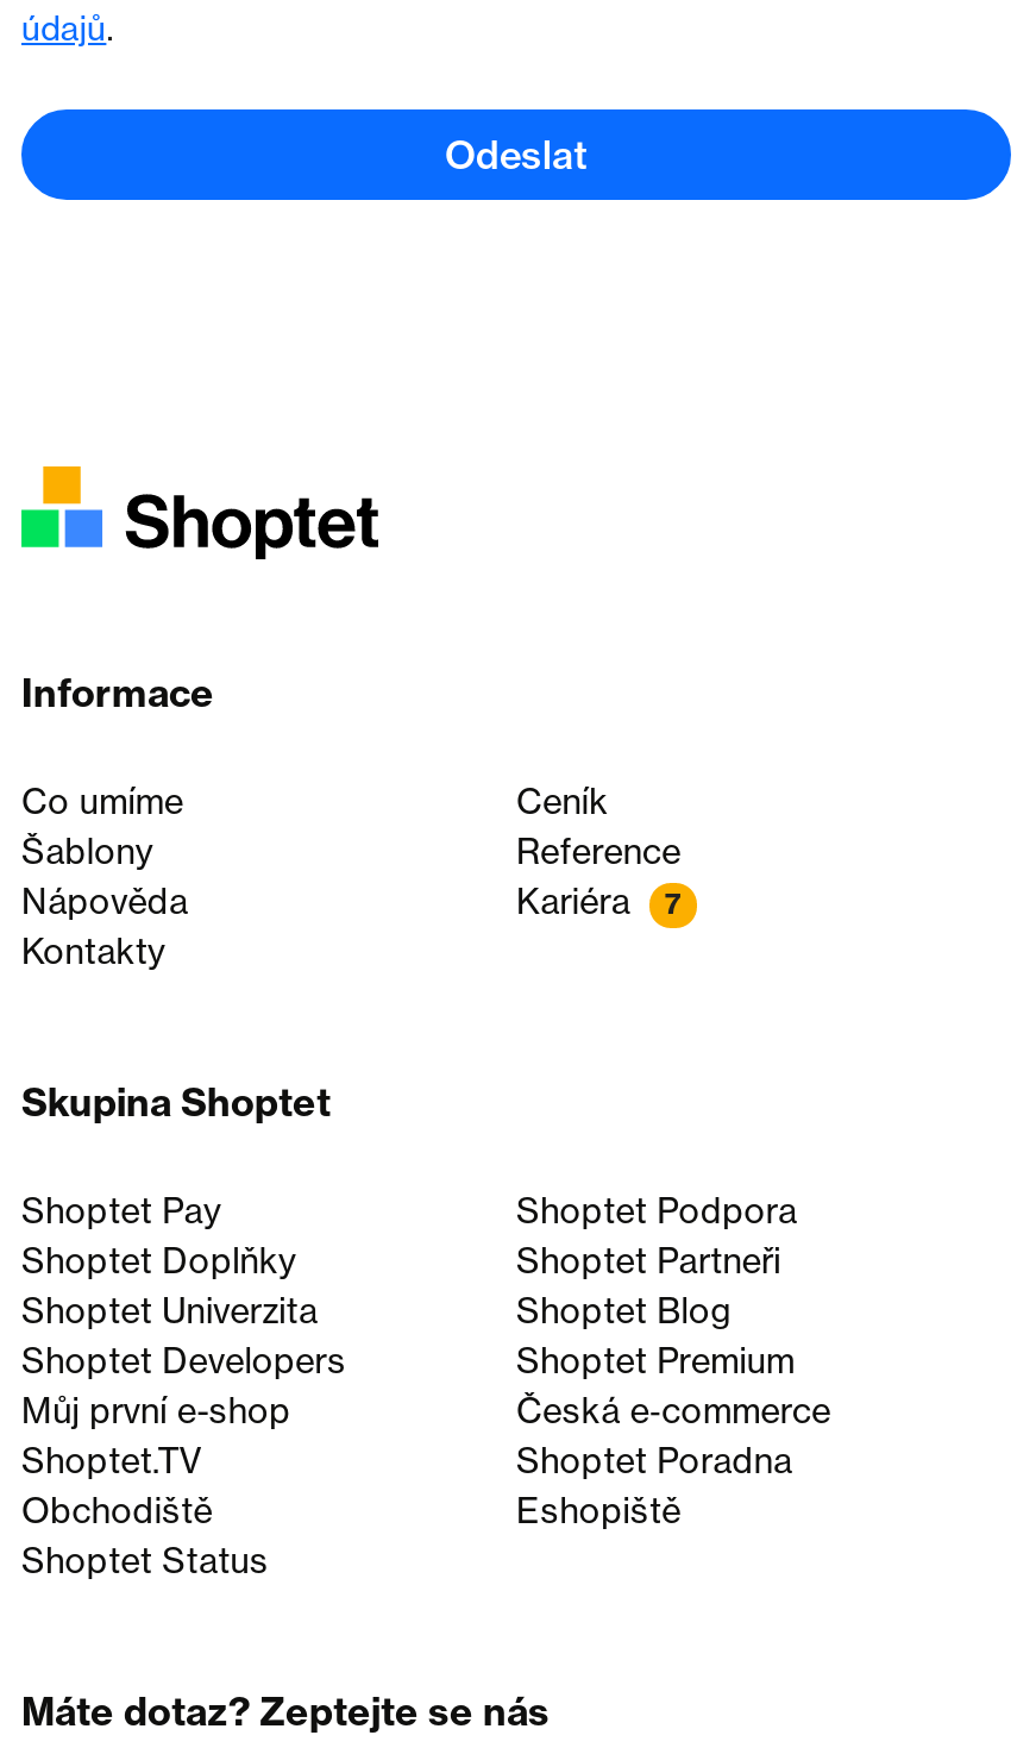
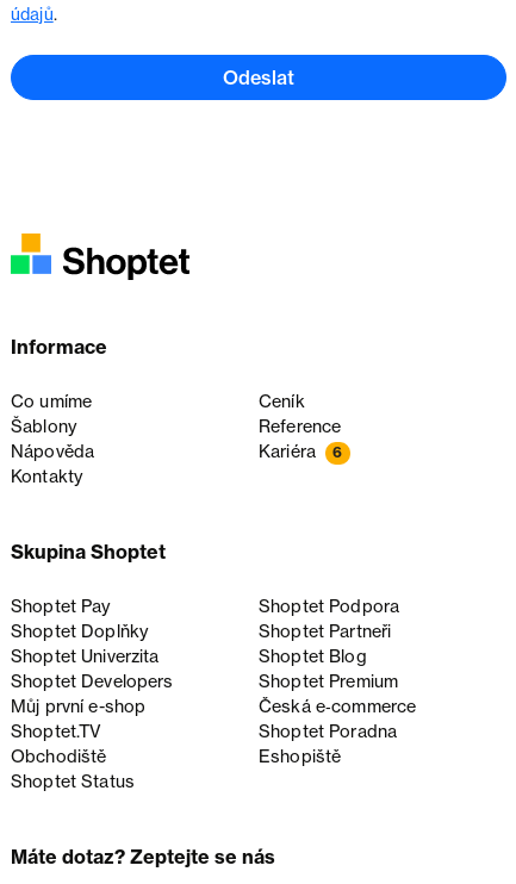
- Kariéra 7
+ Kariéra 6
